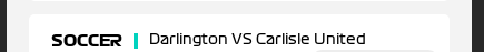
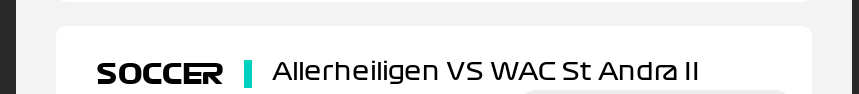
- Darlington VS Carlisle United
+ Allerheiligen VS WAC St Andra II
